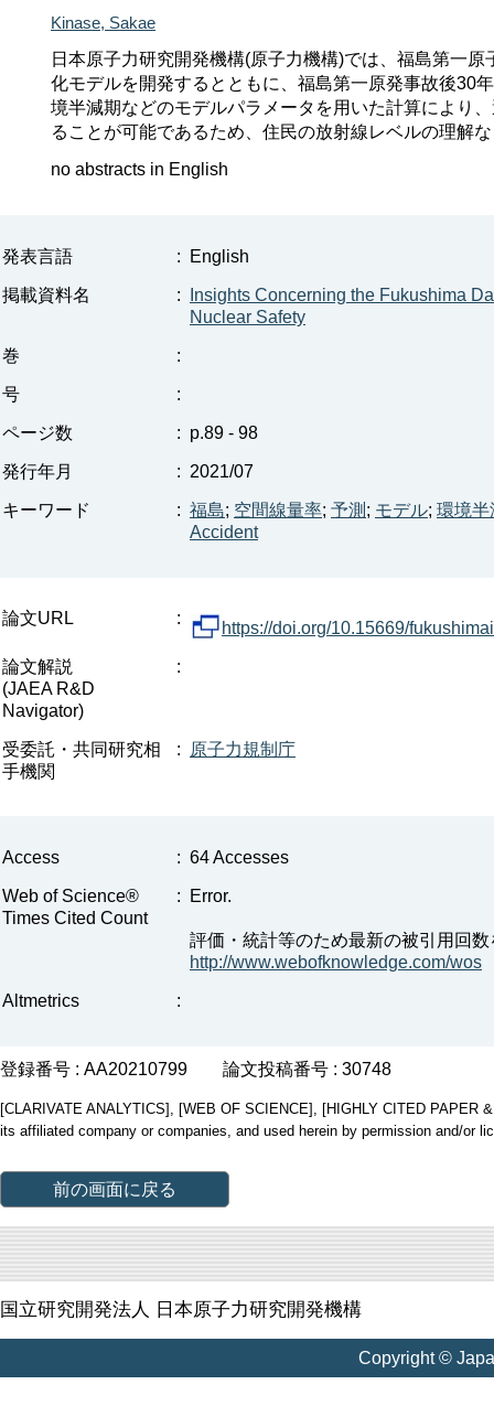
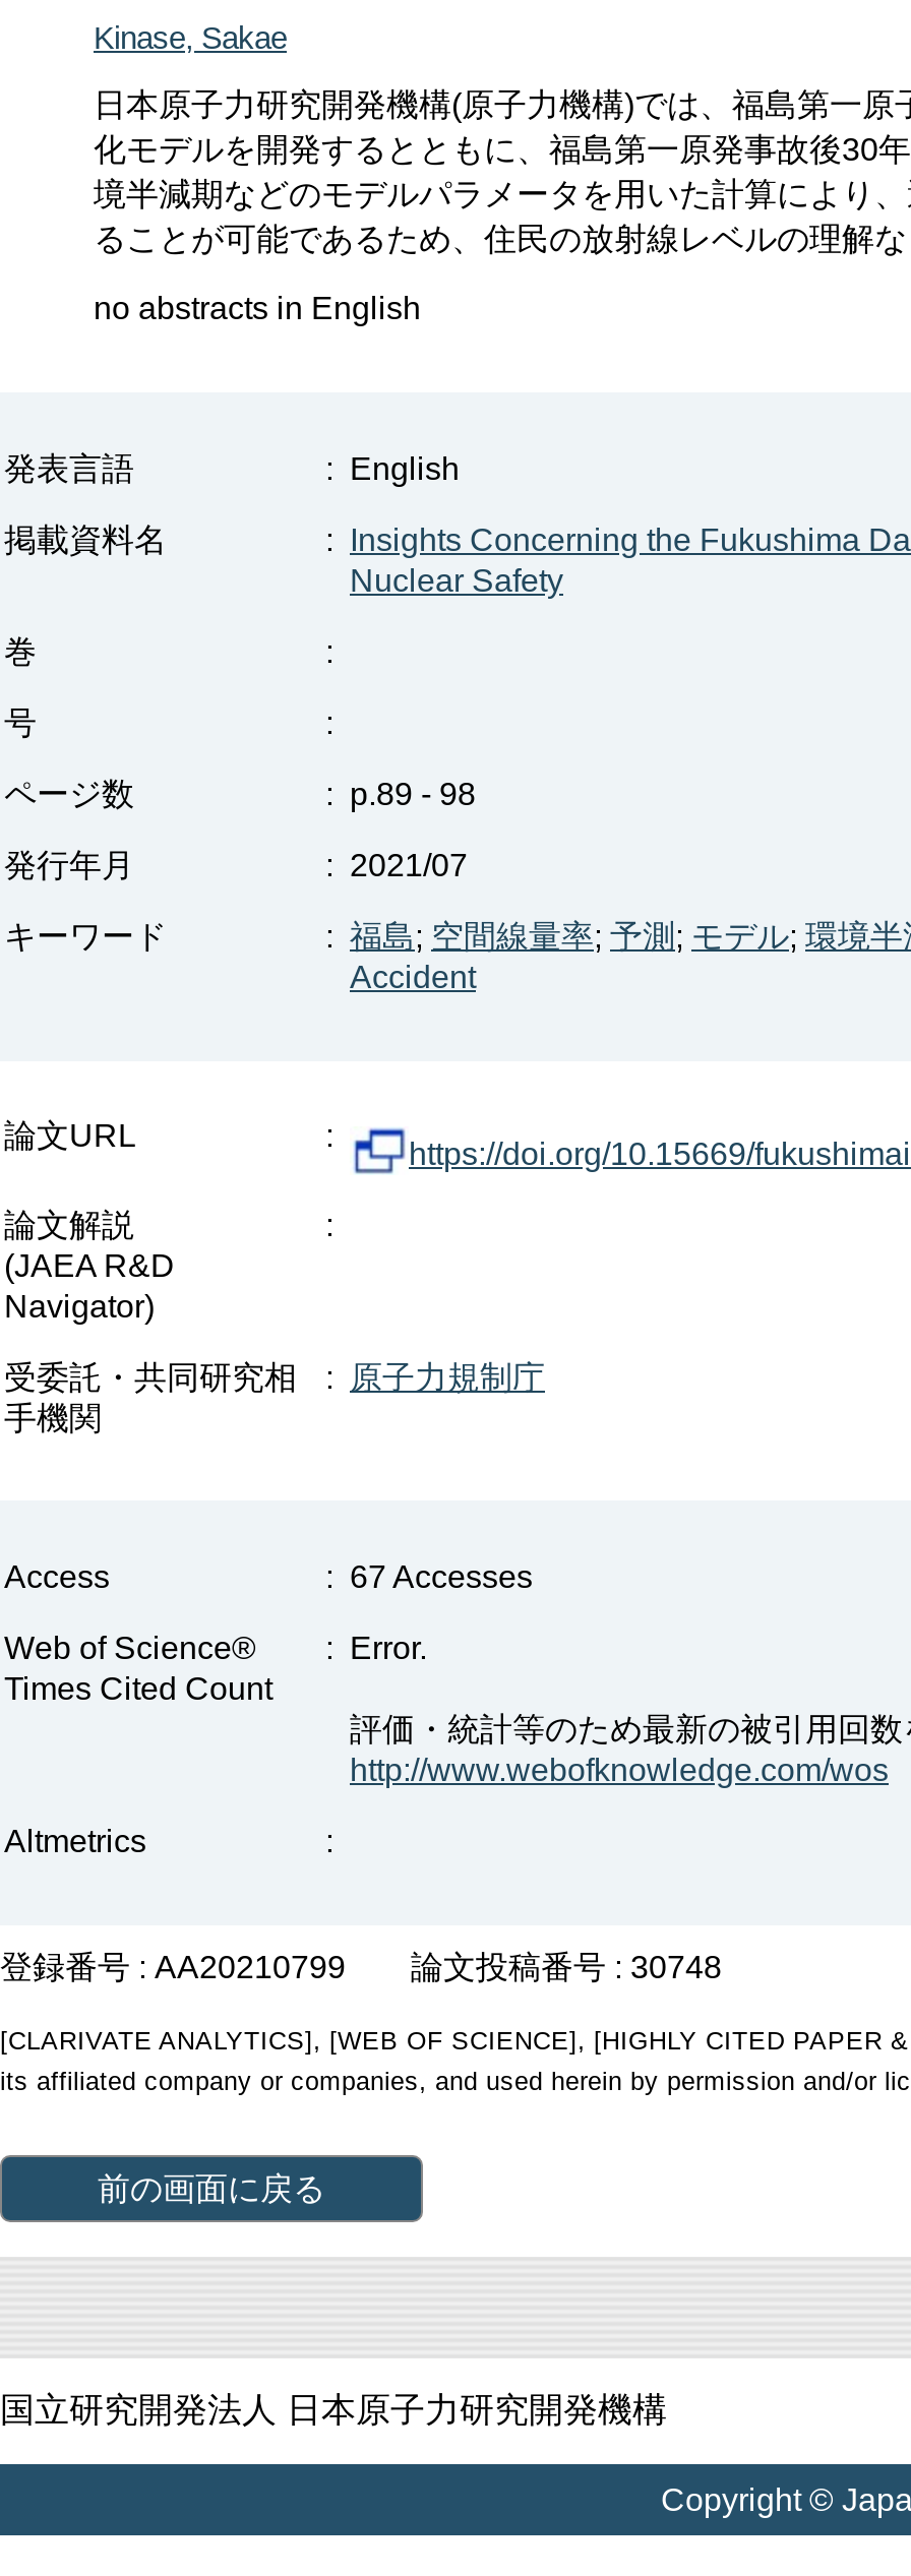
- : 64 Accesses
+ : 67 Accesses
